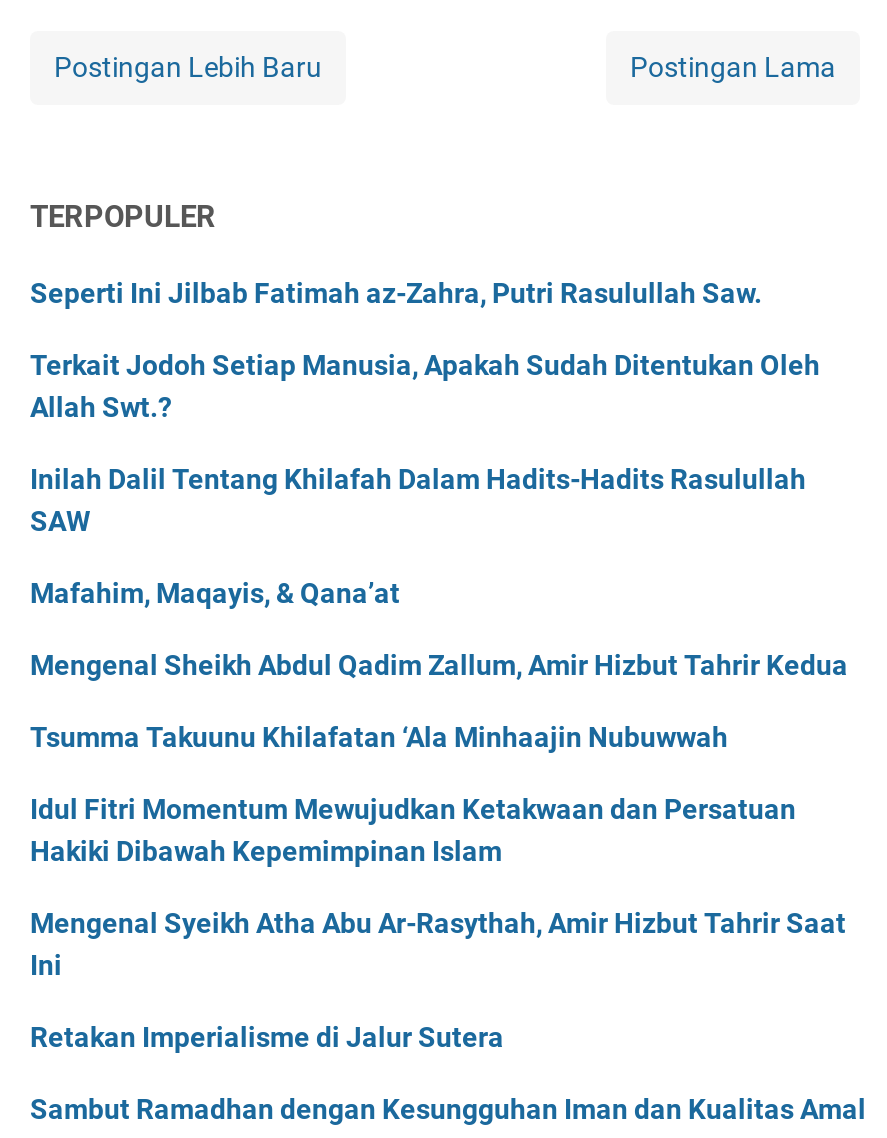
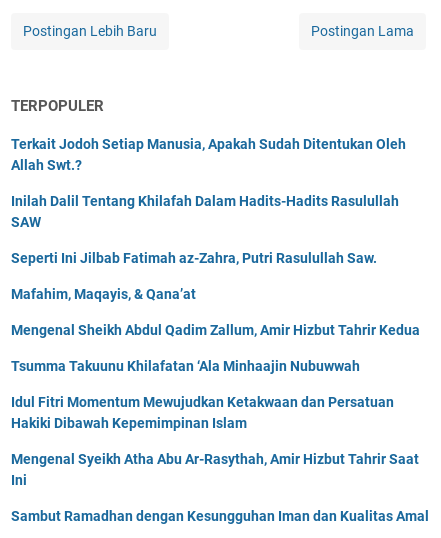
moved down: Seperti Ini Jilbab Fatimah az-Zahra, Putri Rasulullah Saw.

- Retakan Imperialisme di Jalur Sutera
